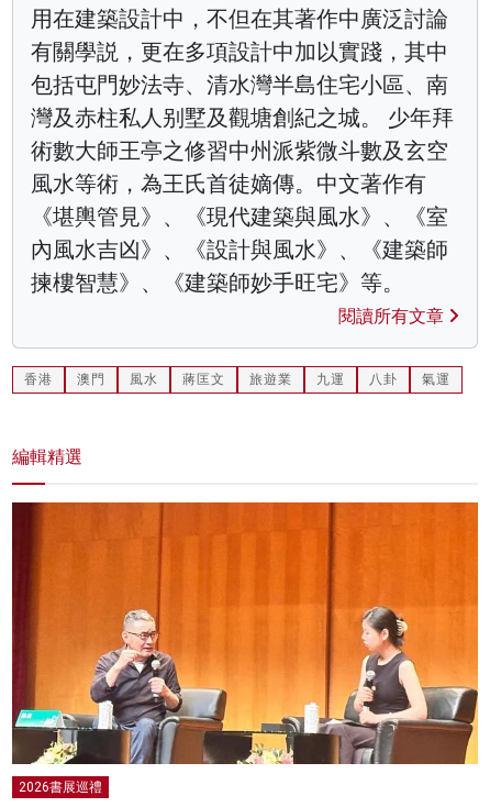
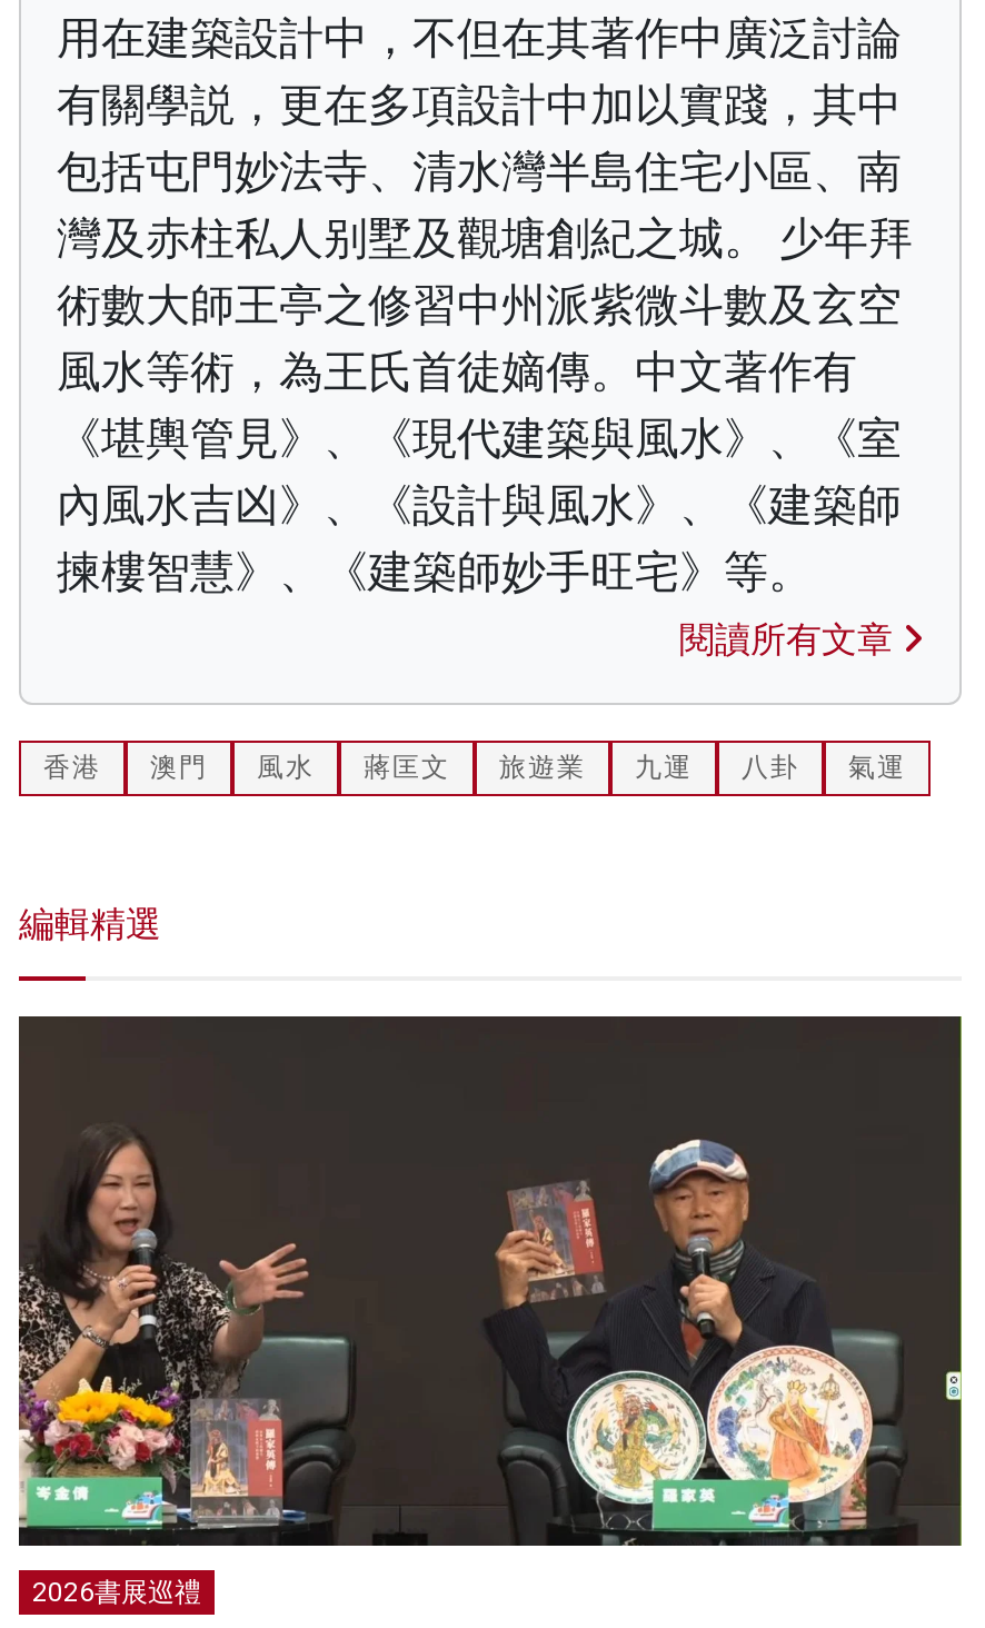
- [image]
+ [image]
